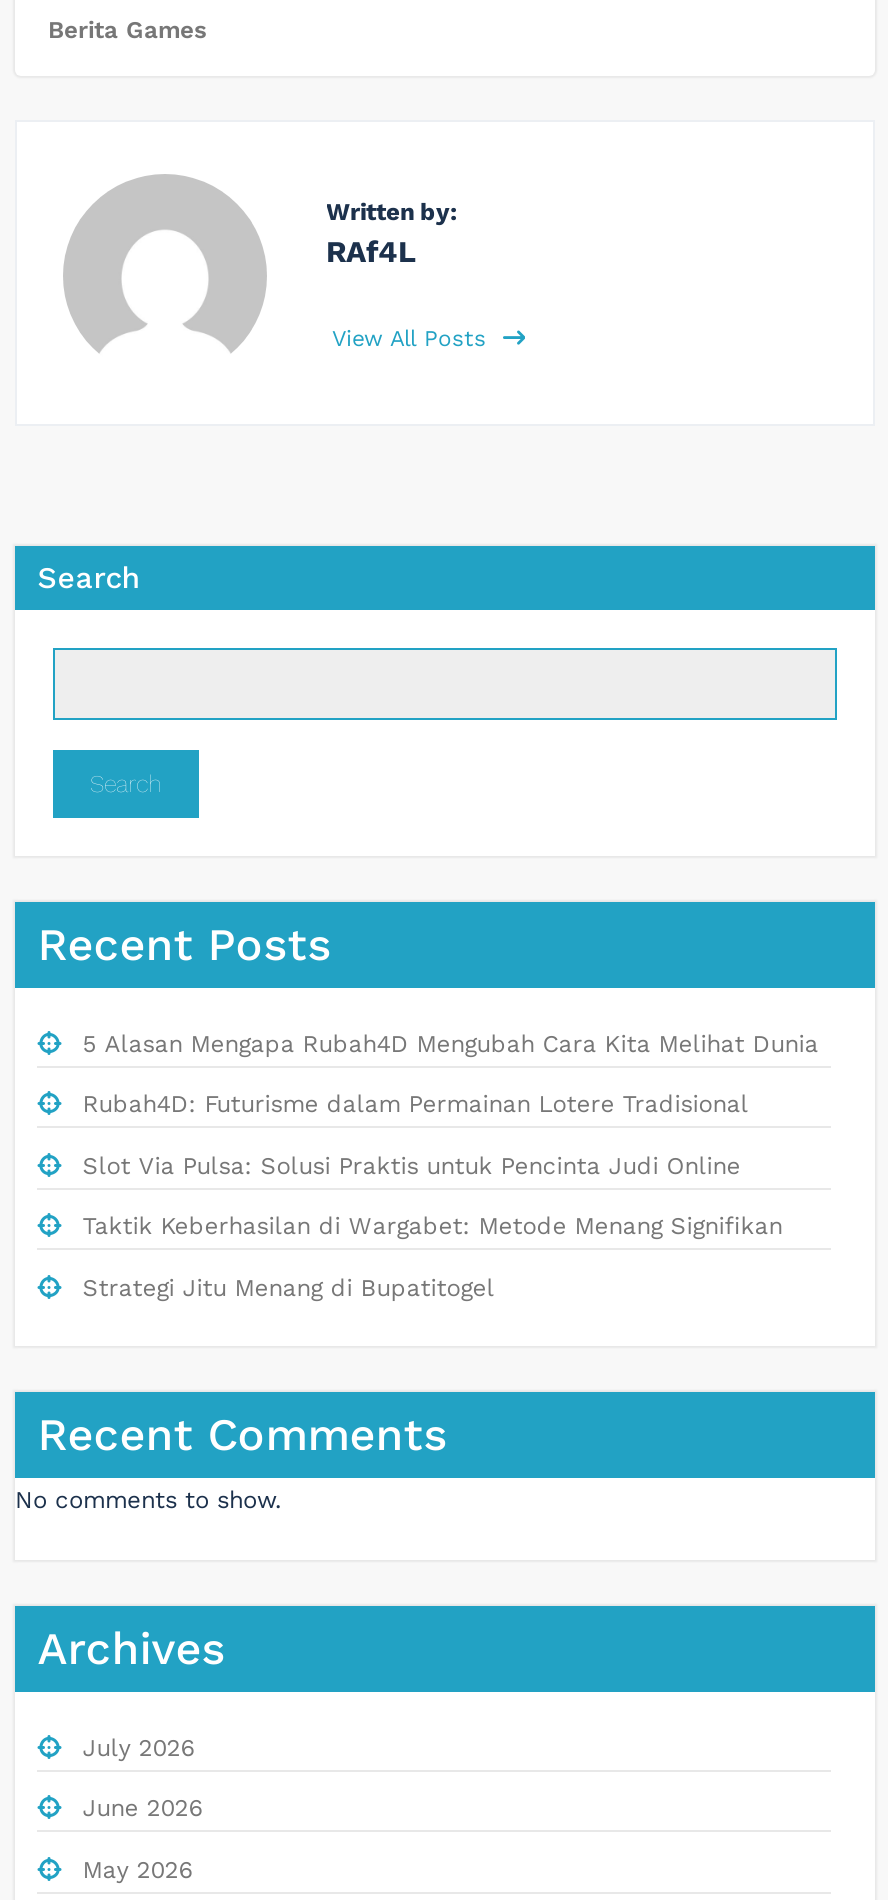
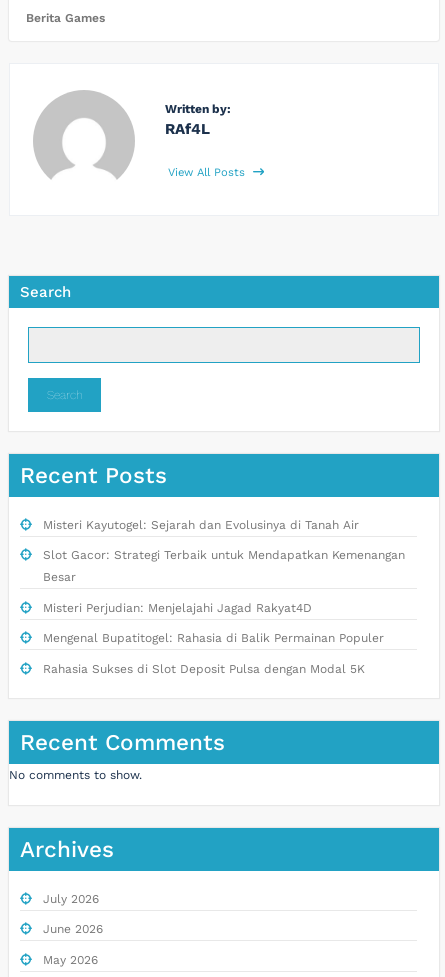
- 5 Alasan Mengapa Rubah4D Mengubah Cara Kita Melihat Dunia
- Rubah4D: Futurisme dalam Permainan Lotere Tradisional
- Slot Via Pulsa: Solusi Praktis untuk Pencinta Judi Online
- Taktik Keberhasilan di Wargabet: Metode Menang Signifikan
- Strategi Jitu Menang di Bupatitogel
+ Misteri Kayutogel: Sejarah dan Evolusinya di Tanah Air
+ Slot Gacor: Strategi Terbaik untuk Mendapatkan Kemenangan
+ Besar
+ Misteri Perjudian: Menjelajahi Jagad Rakyat4D
+ Mengenal Bupatitogel: Rahasia di Balik Permainan Populer
+ Rahasia Sukses di Slot Deposit Pulsa dengan Modal 5K
